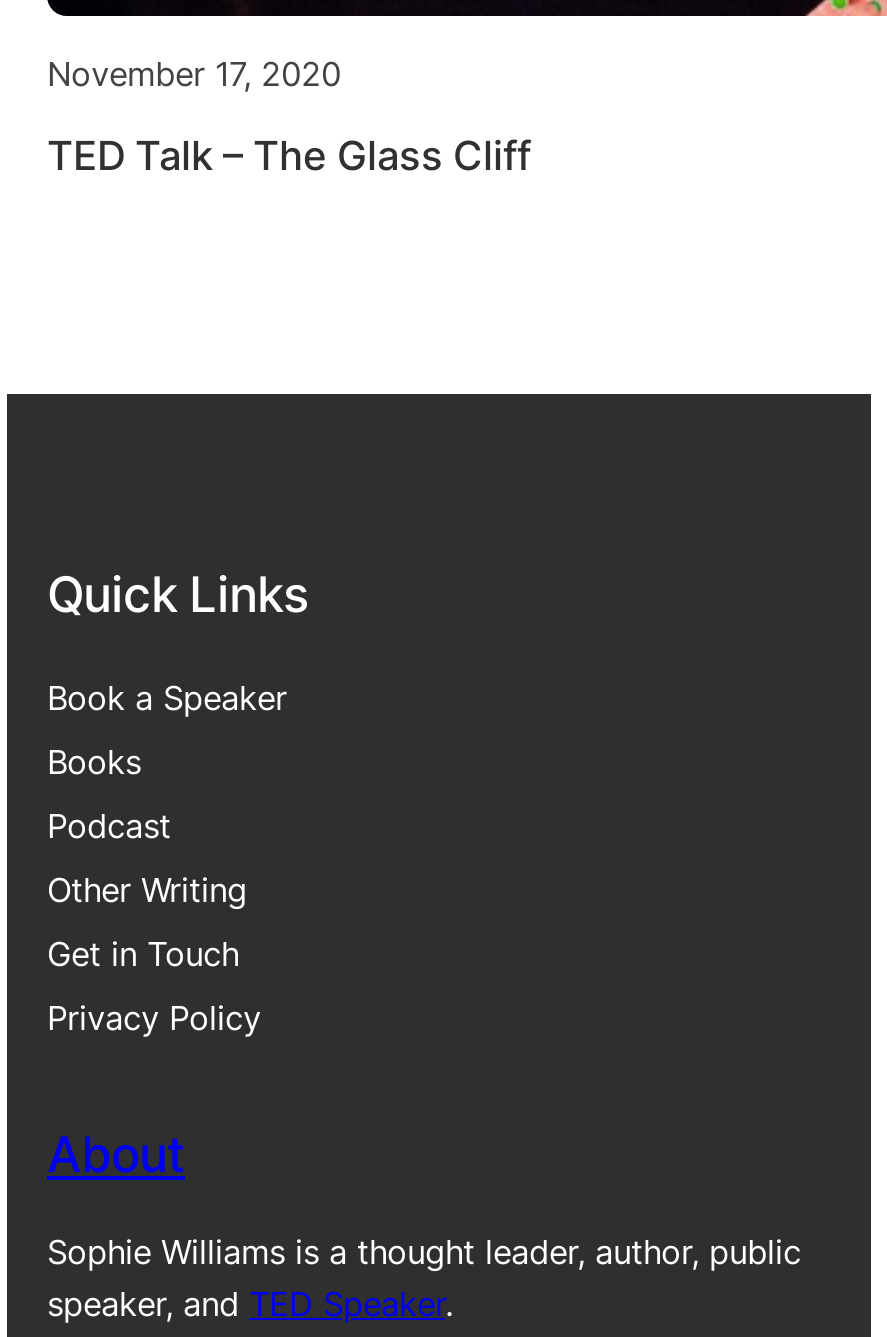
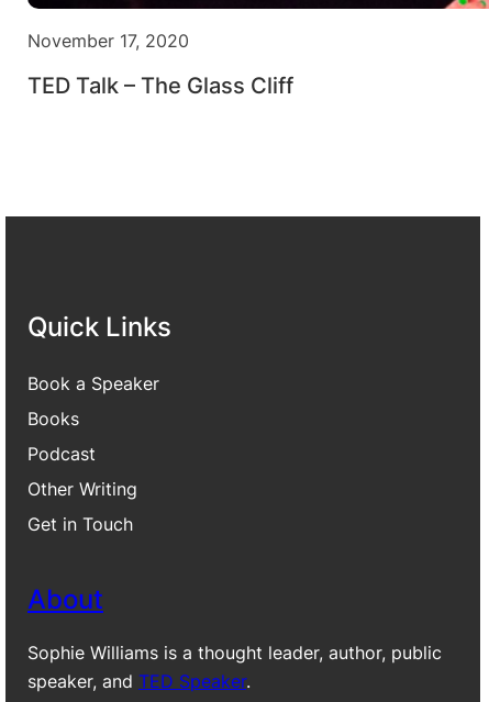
- Privacy Policy
